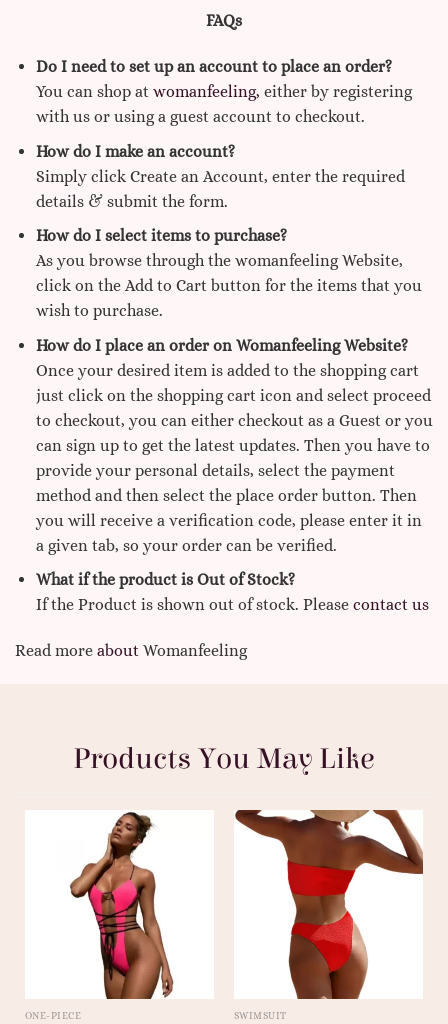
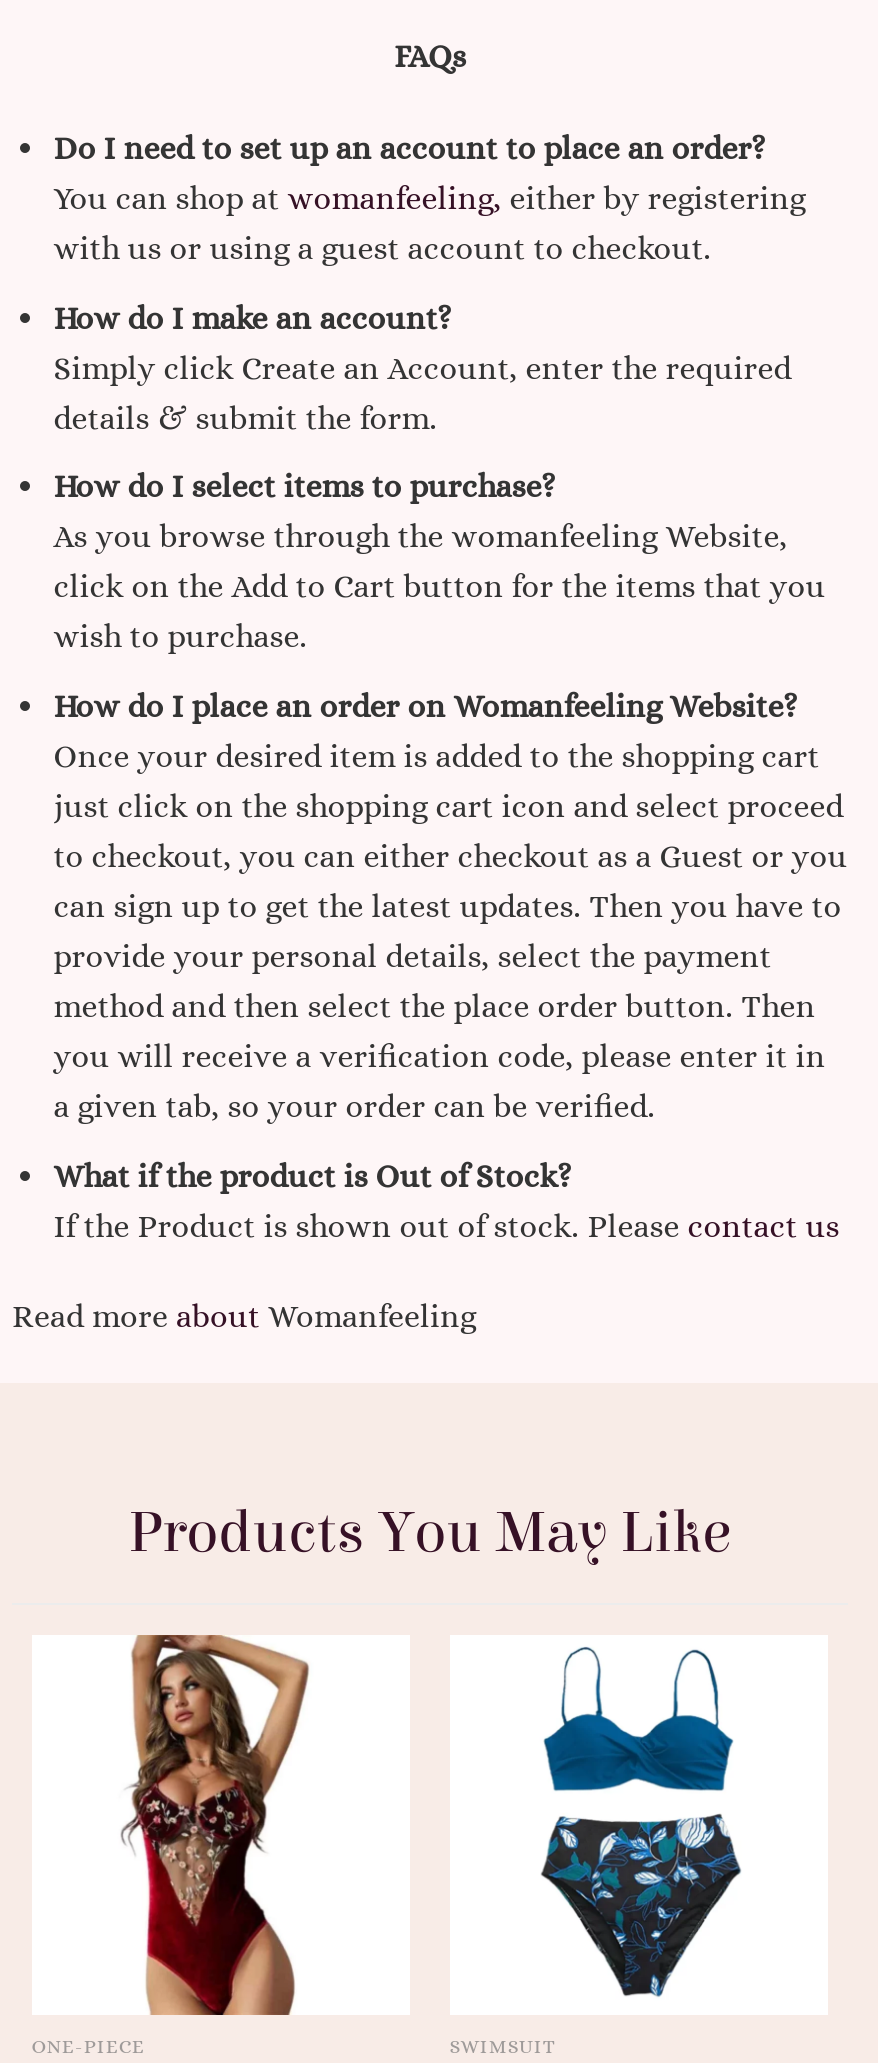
- [image]
+ [image]

- [image]
+ [image]
